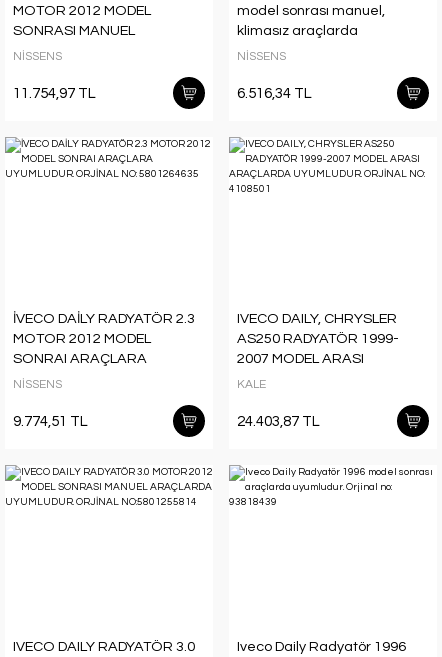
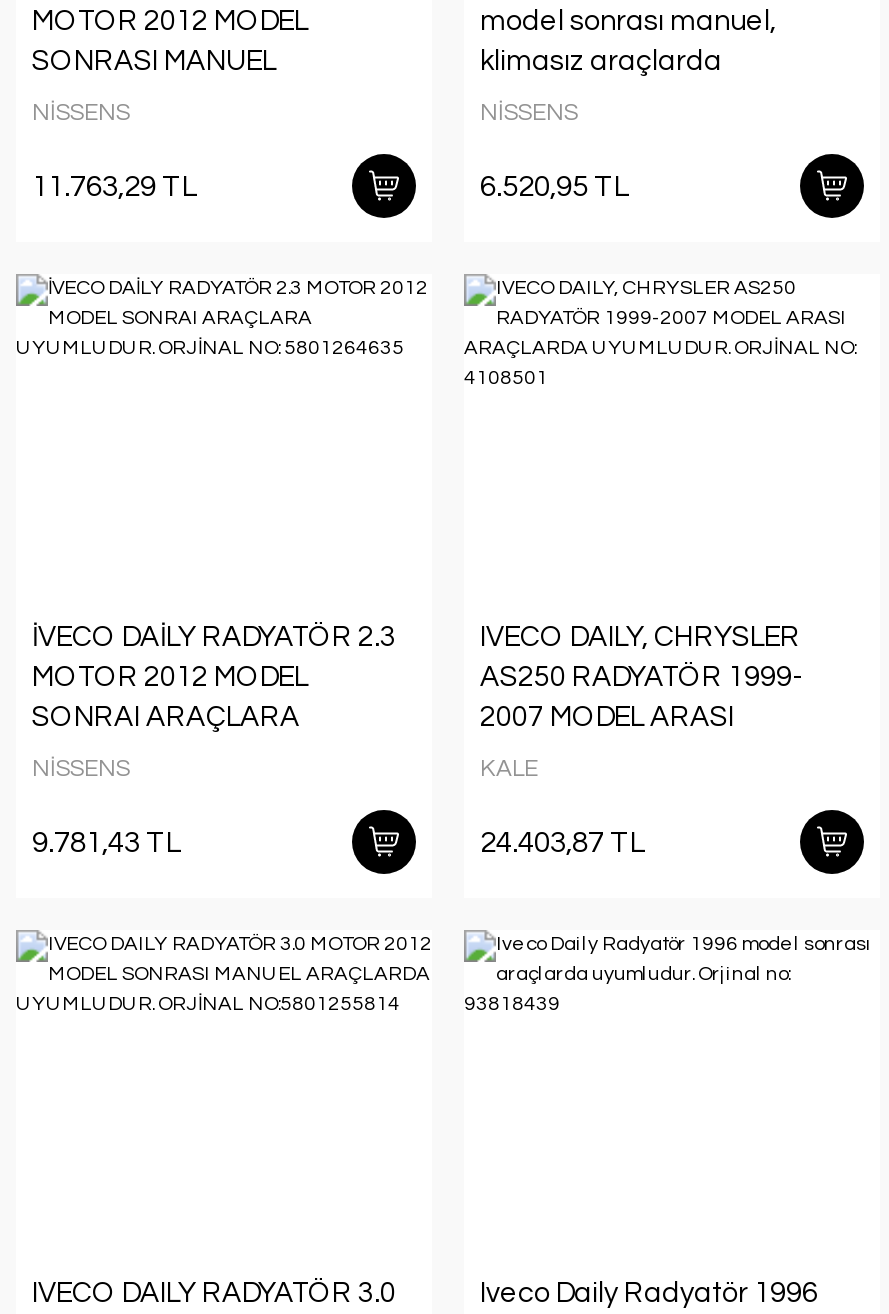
- 11.754,97 TL
+ 11.763,29 TL

- 6.516,34 TL
+ 6.520,95 TL

- 9.774,51 TL
+ 9.781,43 TL
